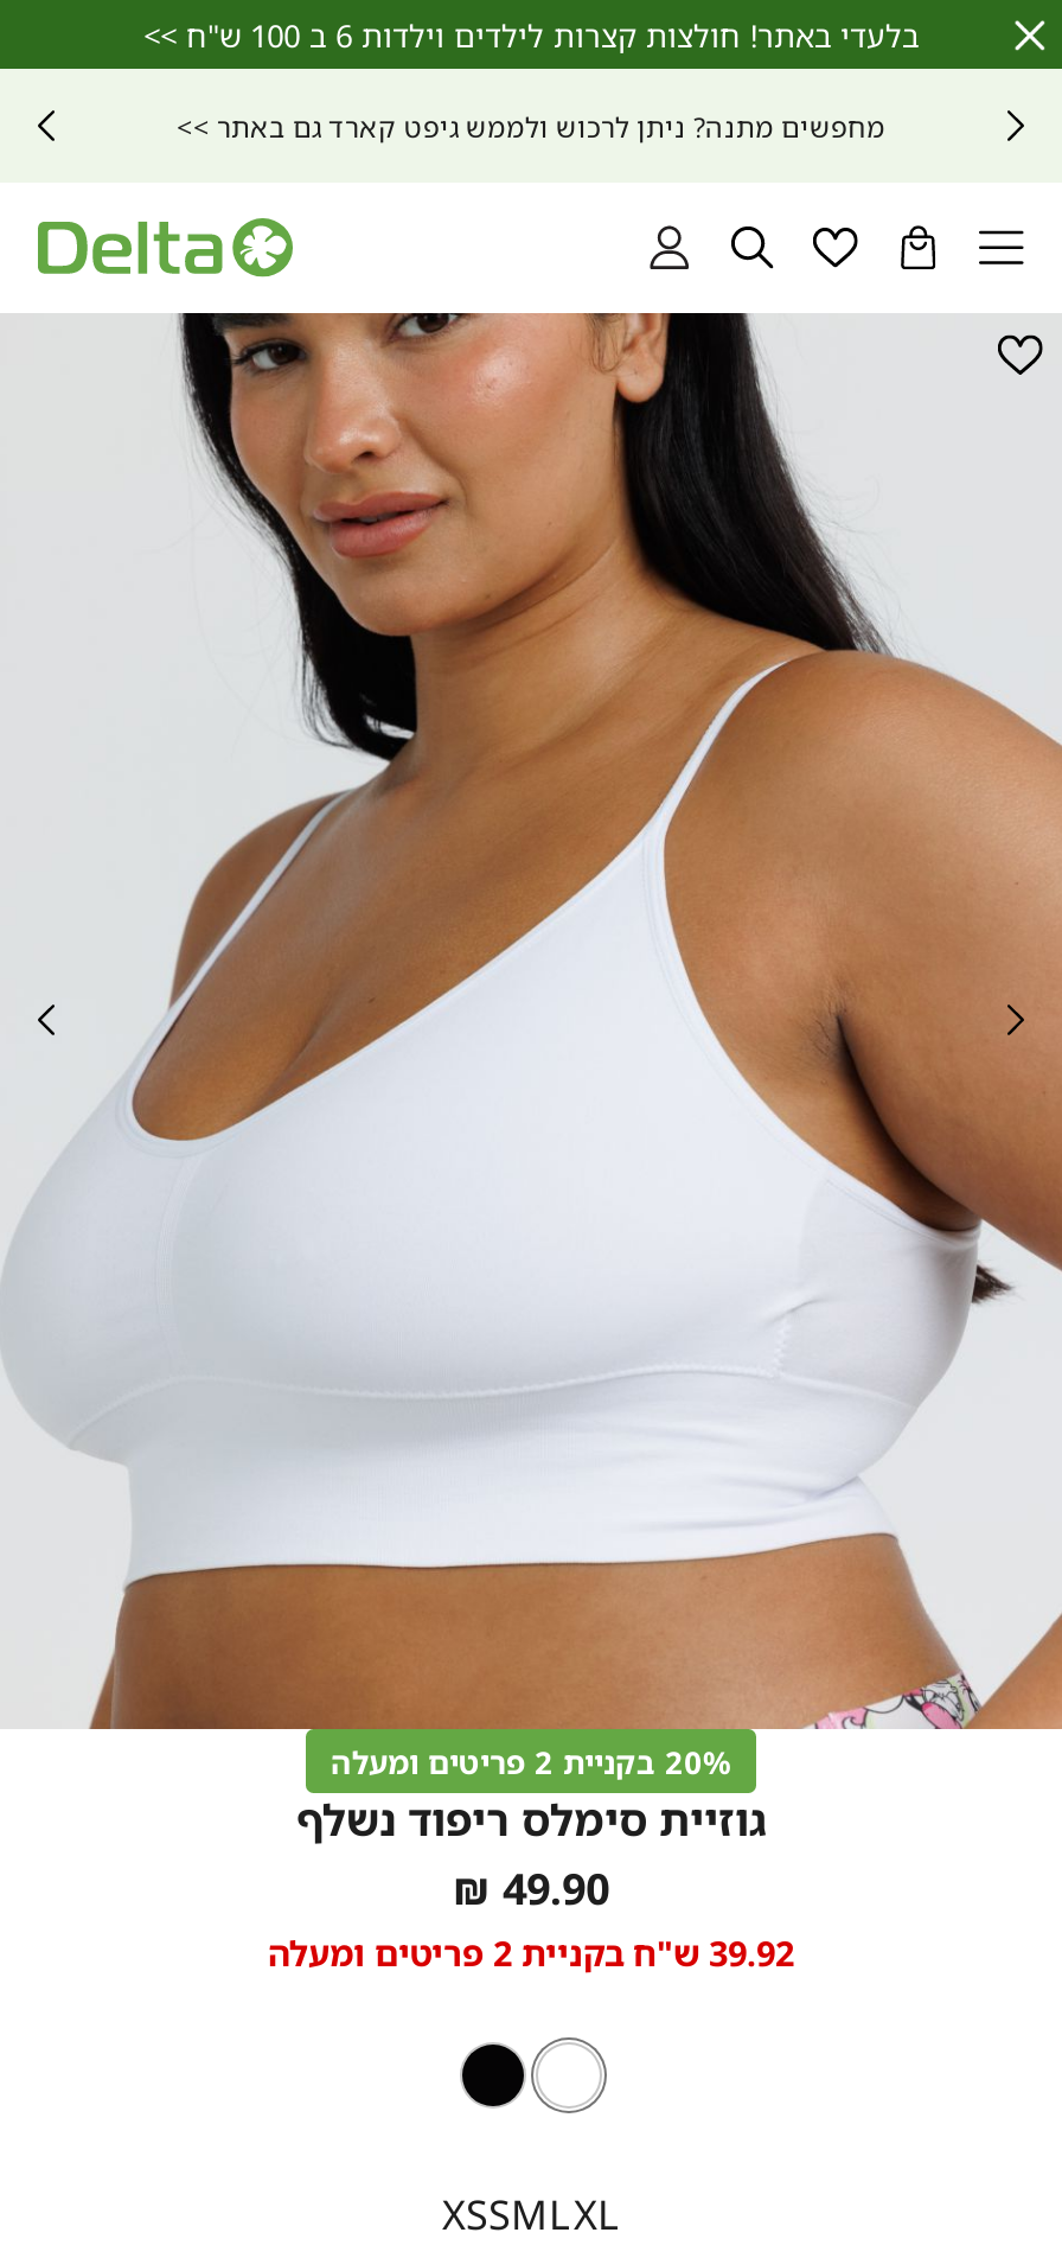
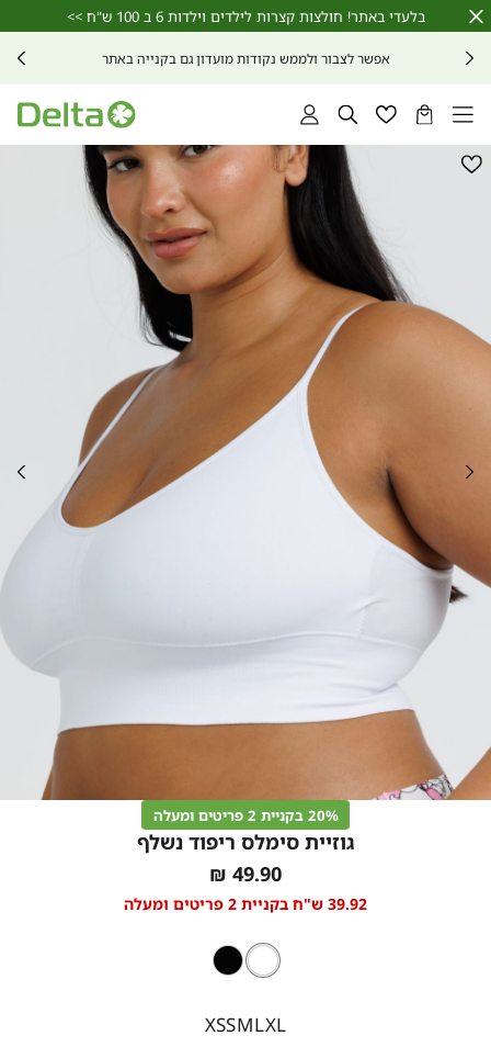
- מחפשים מתנה? ניתן לרכוש ולממש גיפט קארד גם באתר >>
+ אפשר לצבור ולממש נקודות מועדון גם בקנייה באתר
